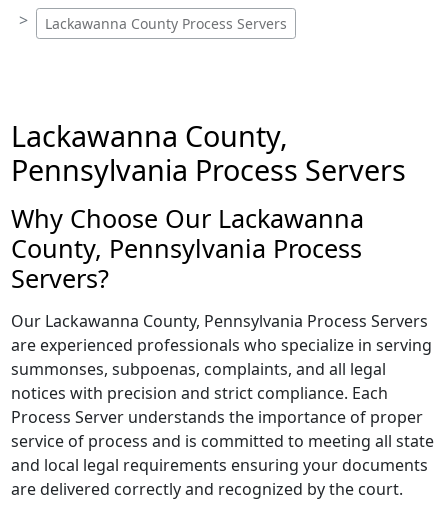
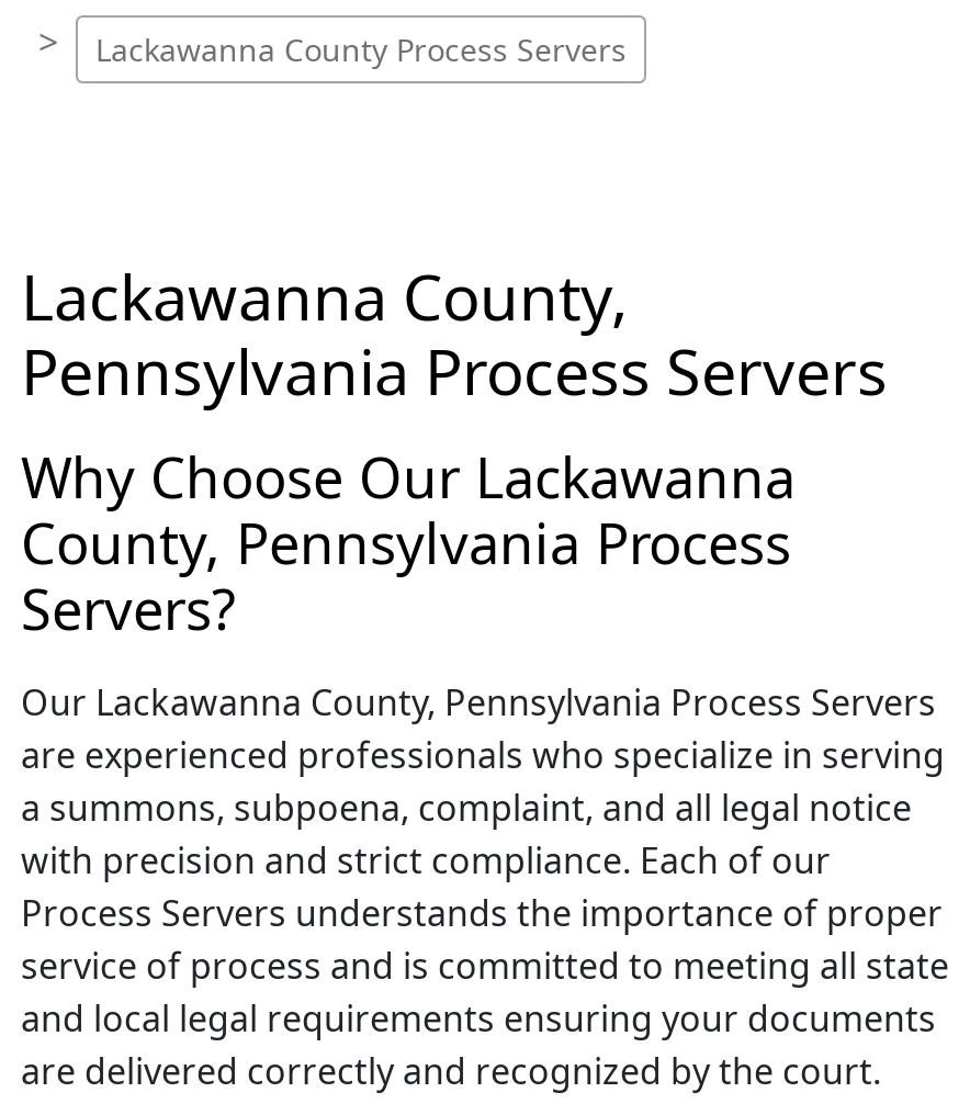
- summonses, subpoenas, complaints, and all legal
- notices with precision and strict compliance. Each
- Process Server understands the importance of proper
+ a summons, subpoena, complaint, and all legal notice
+ with precision and strict compliance. Each of our
+ Process Servers understands the importance of proper
